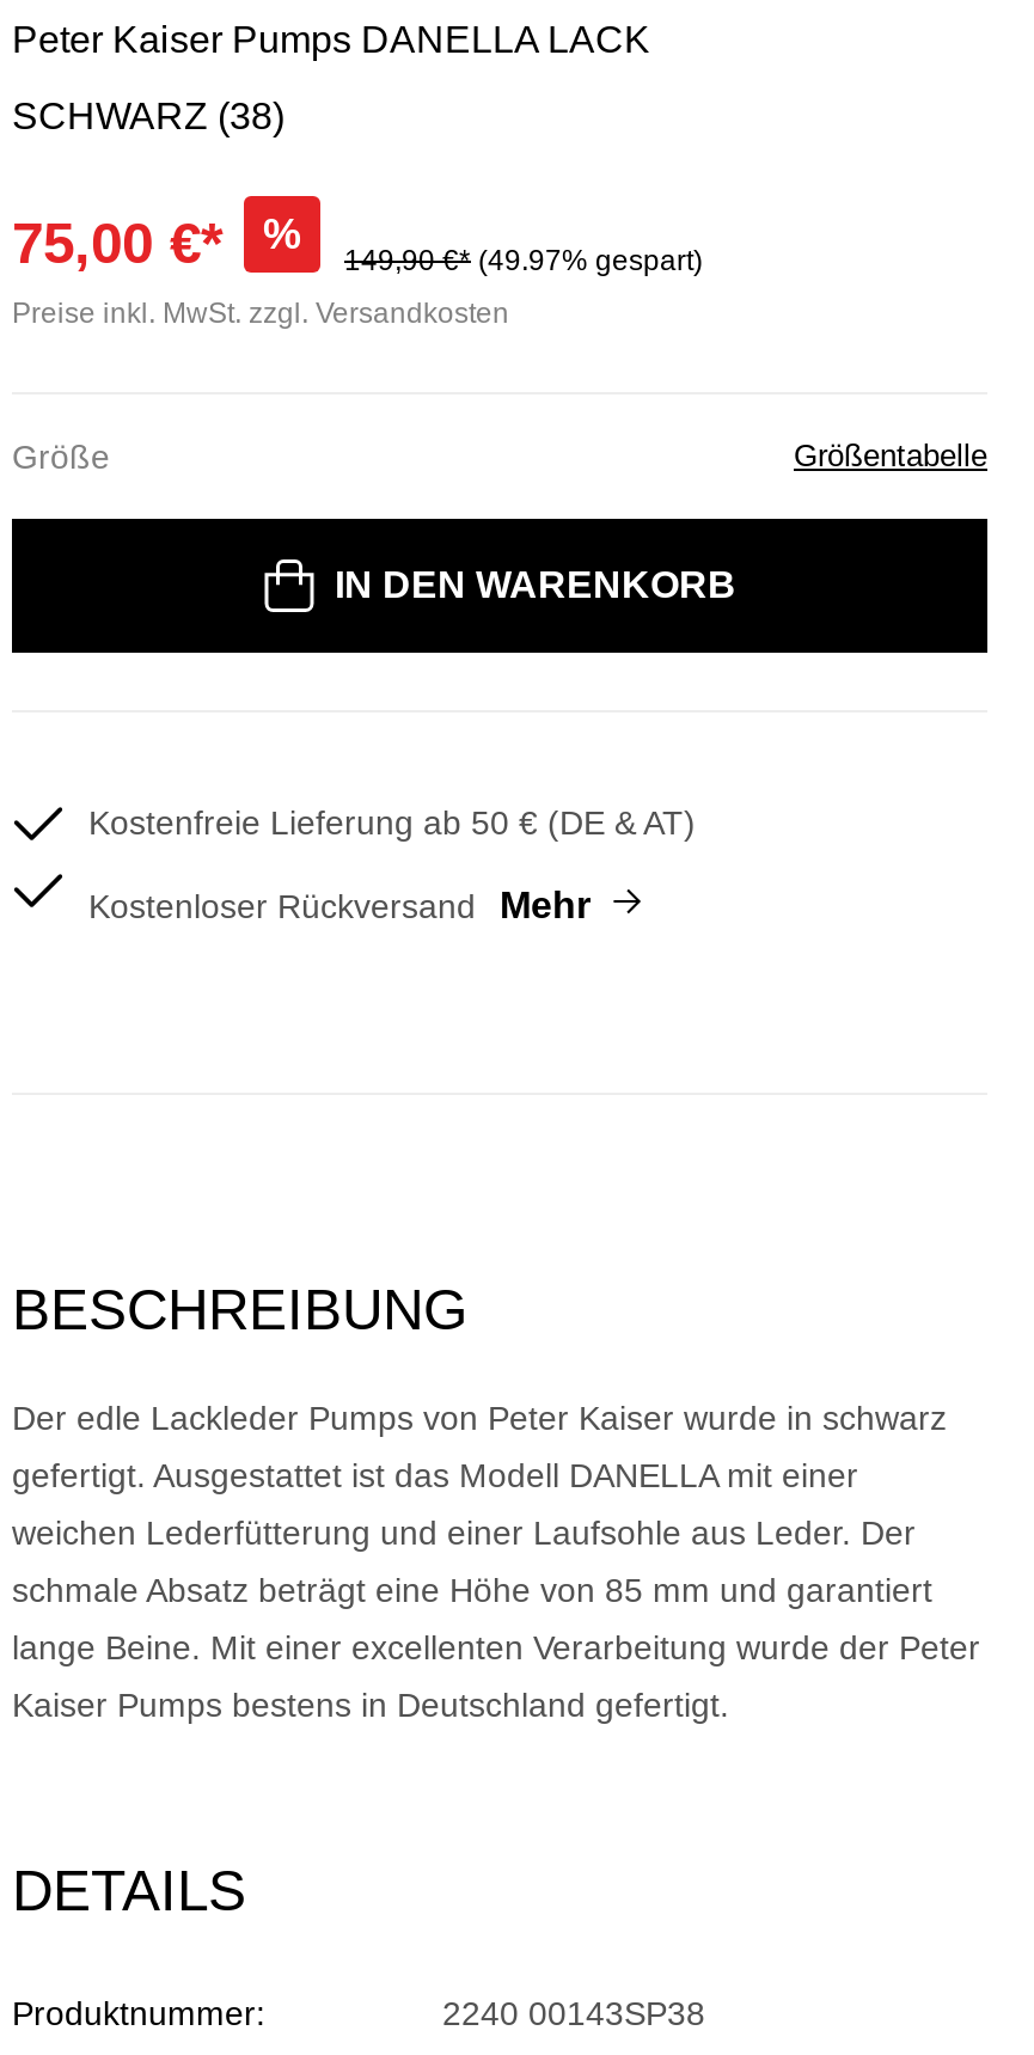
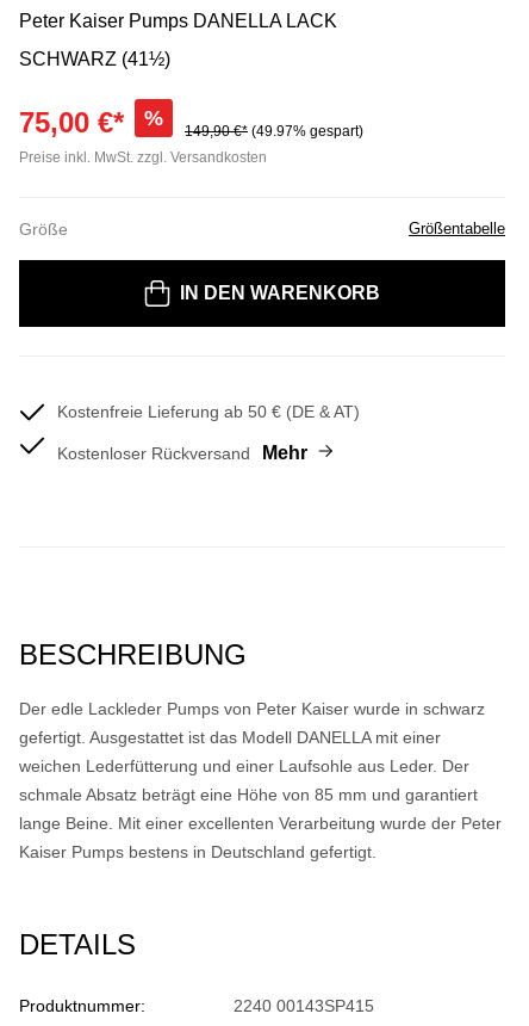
- SCHWARZ (38)
+ SCHWARZ (41½)

- 2240 00143SP38
+ 2240 00143SP415
